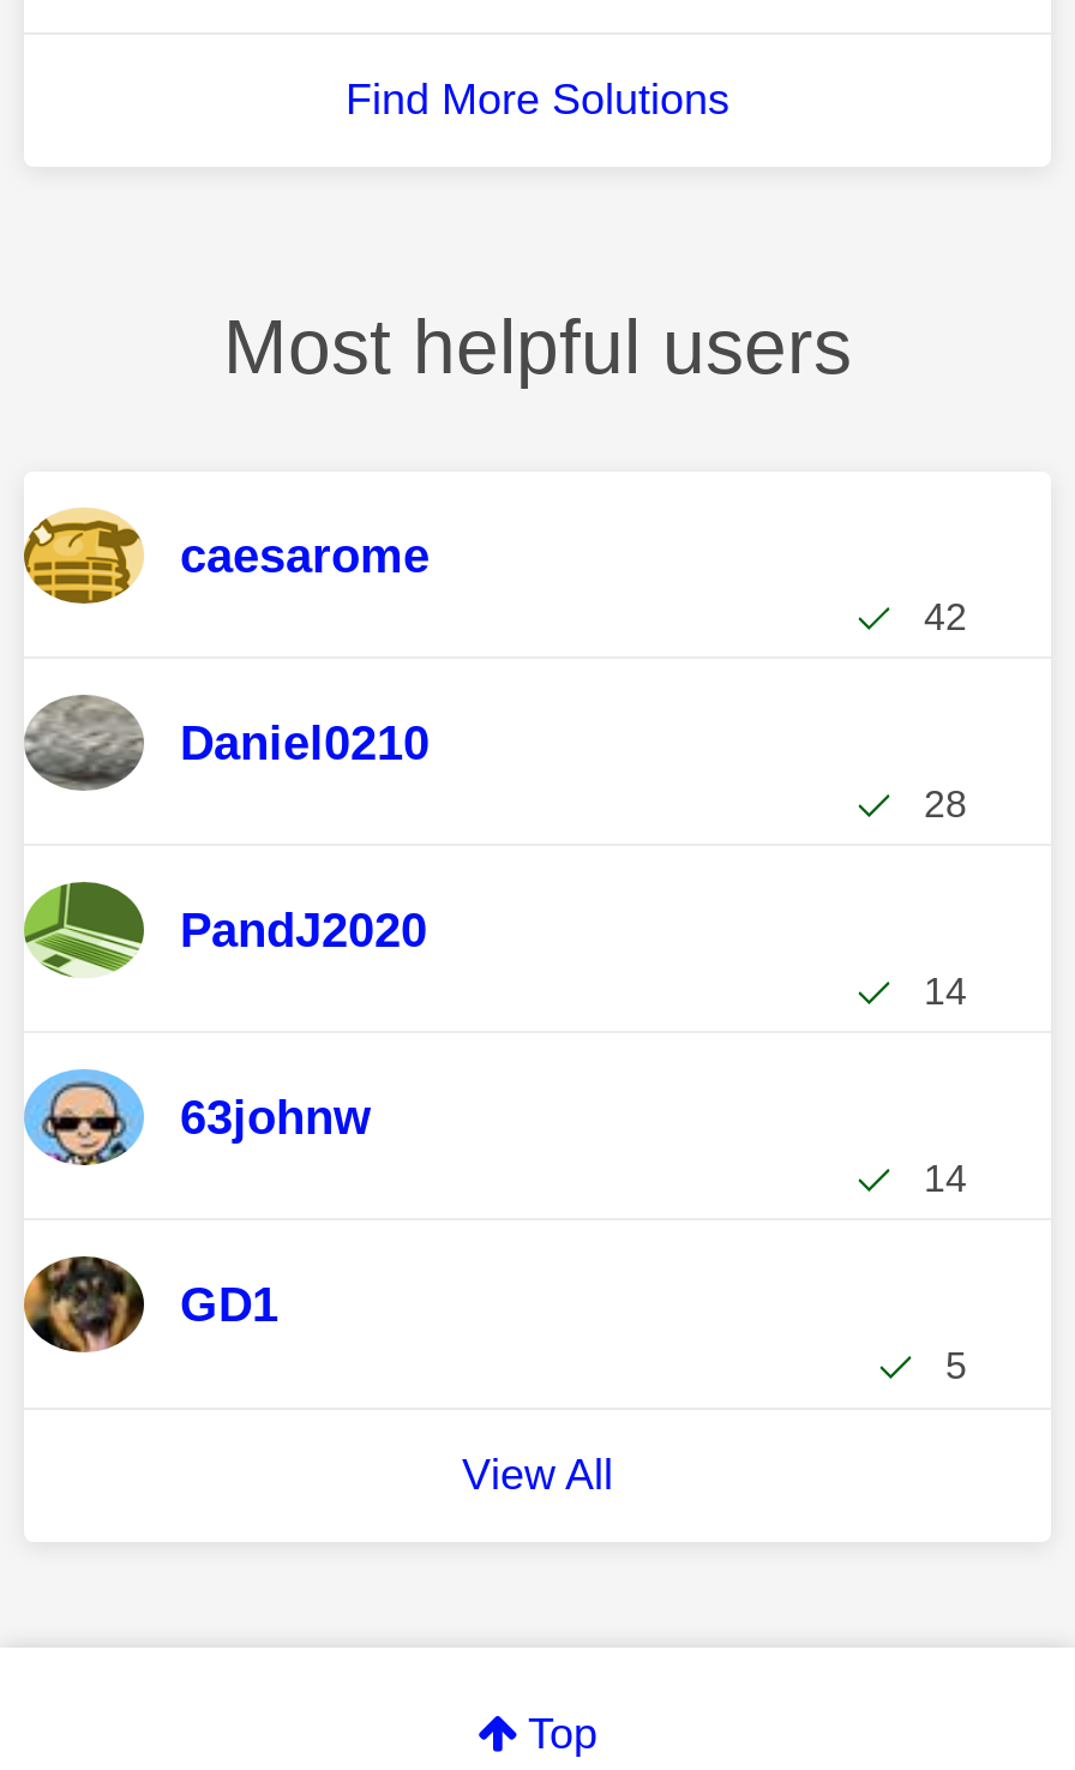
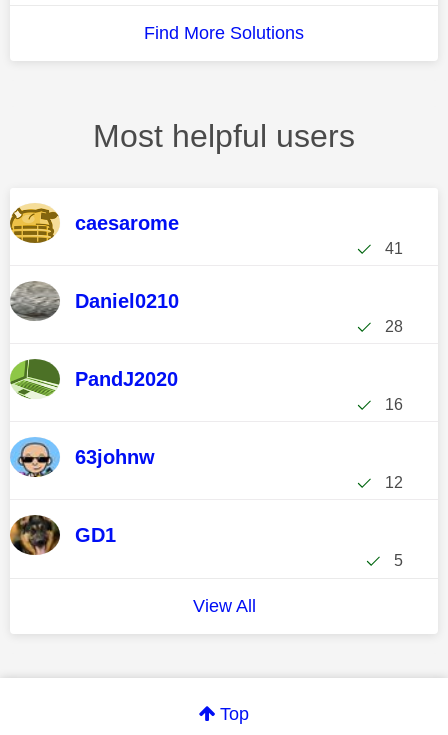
- 42
+ 41

- 14
+ 16

- 14
+ 12
